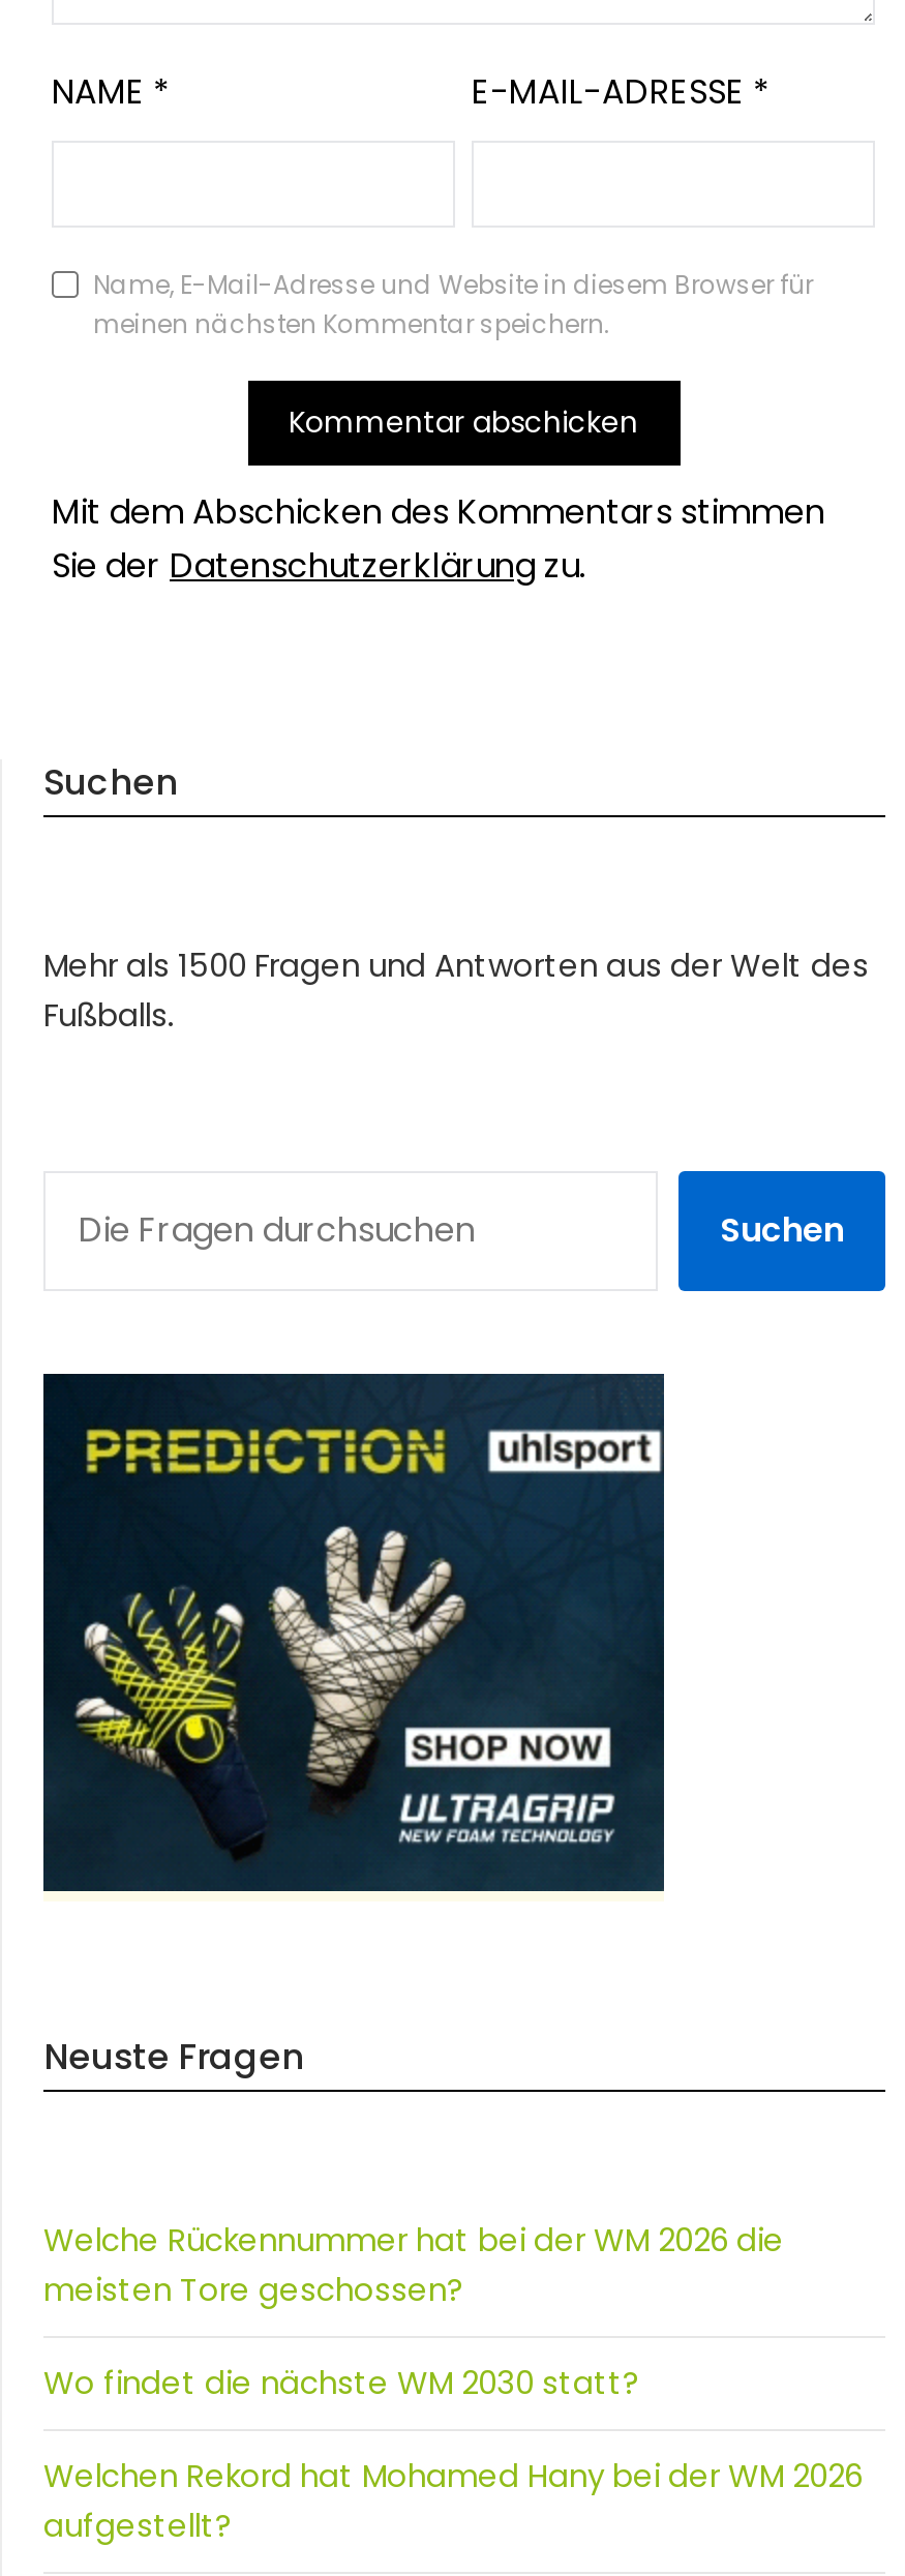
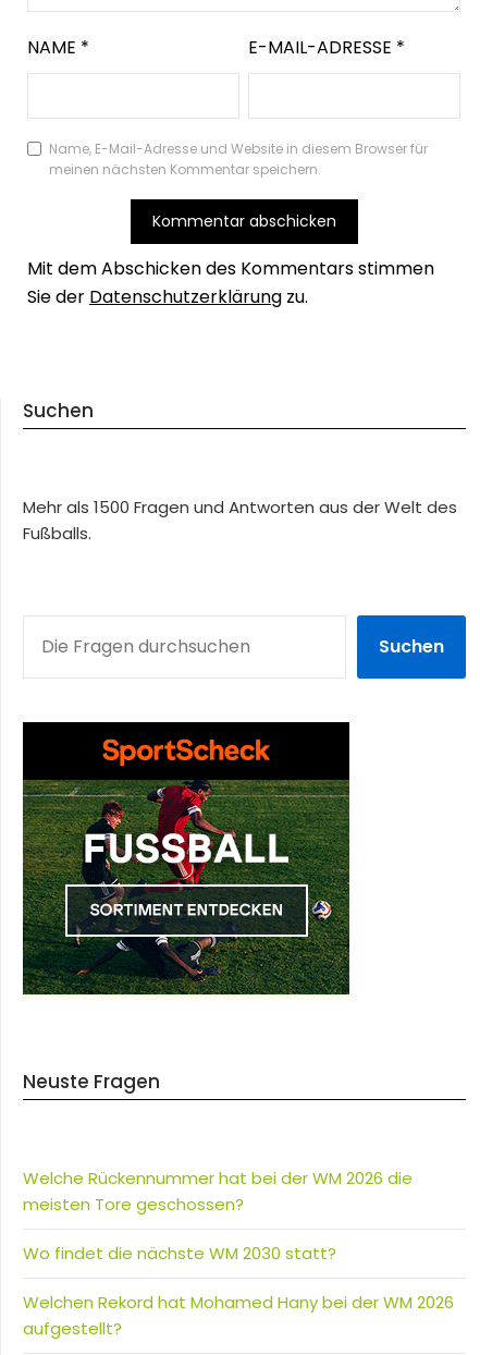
- [image]
+ [image]
